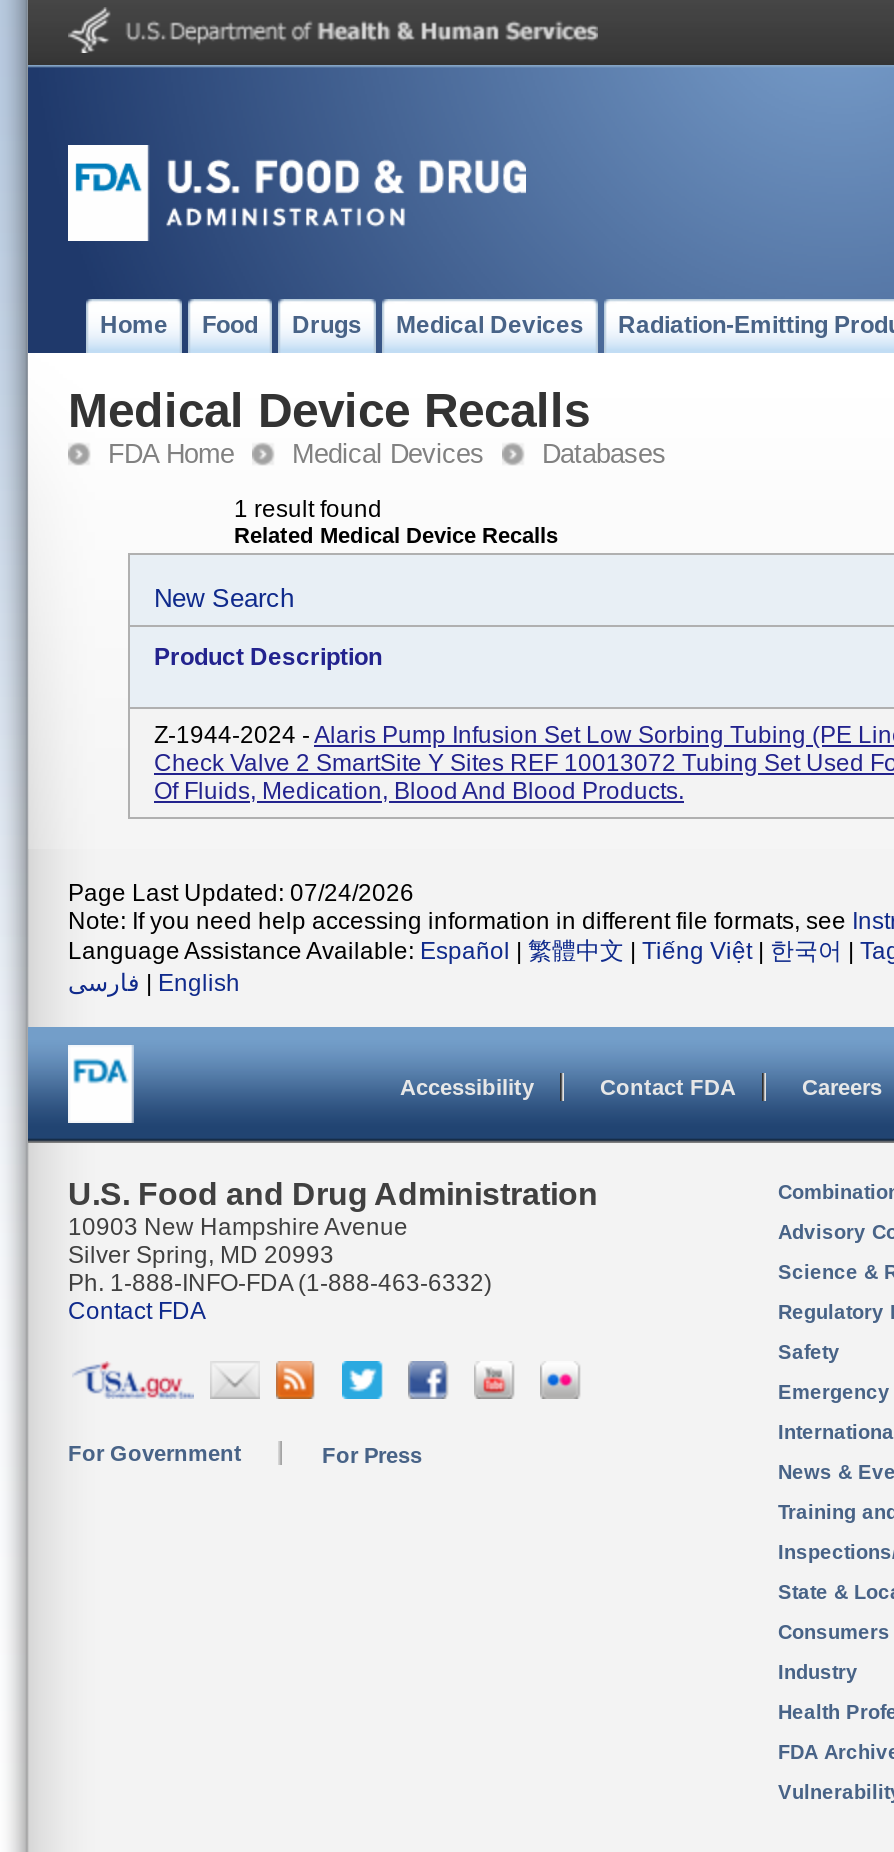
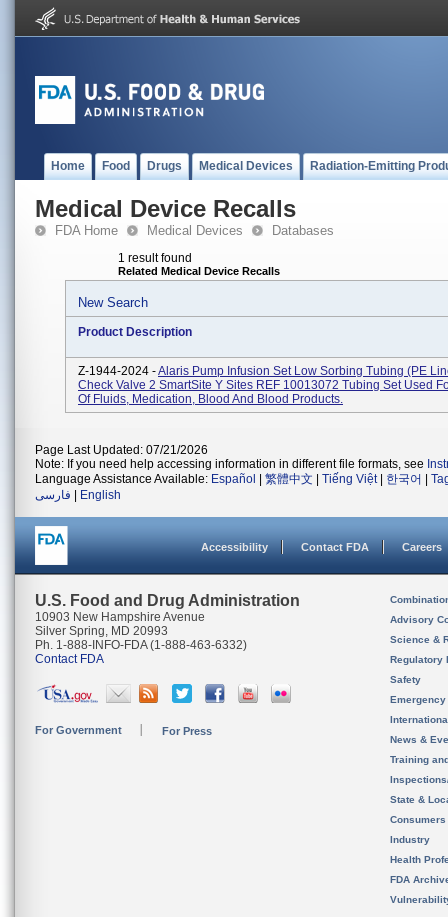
- Page Last Updated: 07/24/2026
+ Page Last Updated: 07/21/2026
